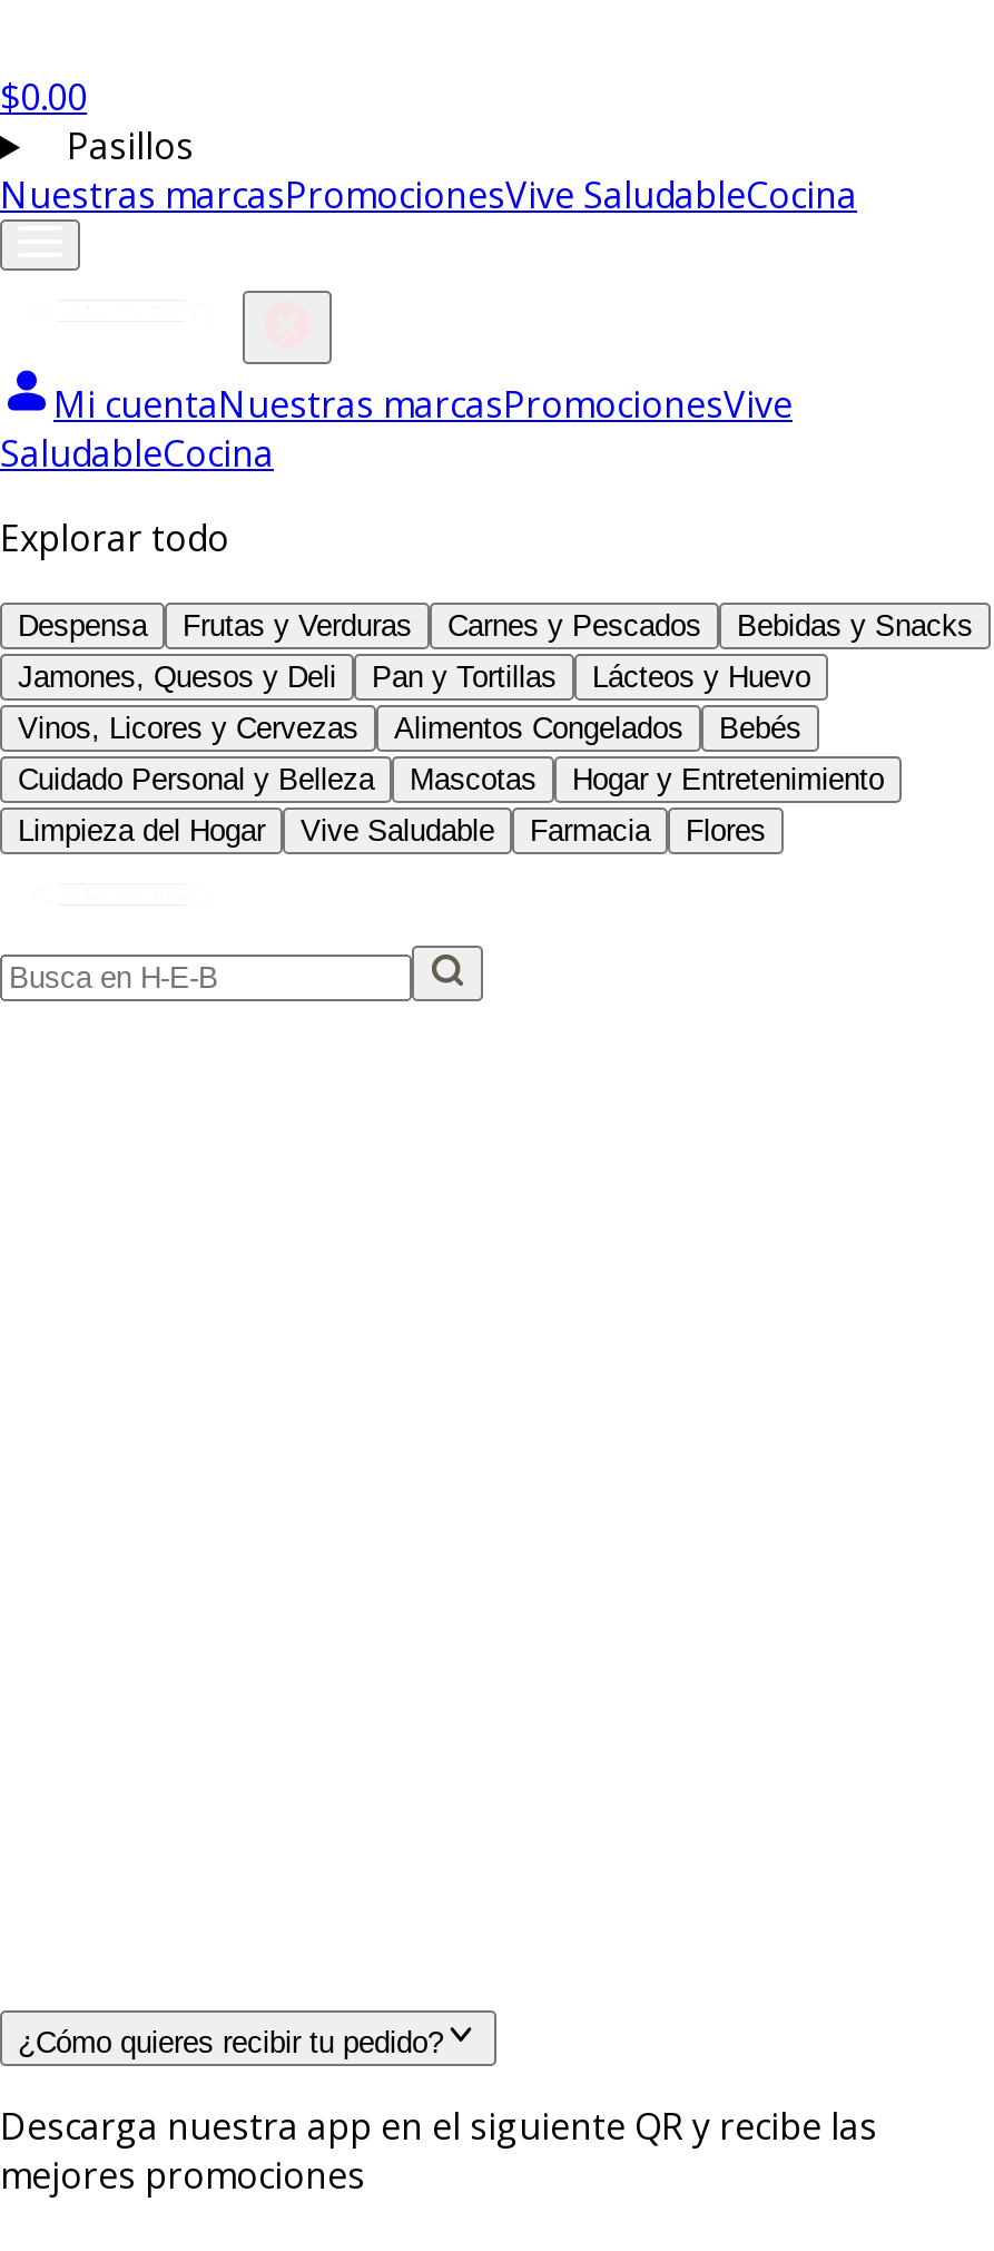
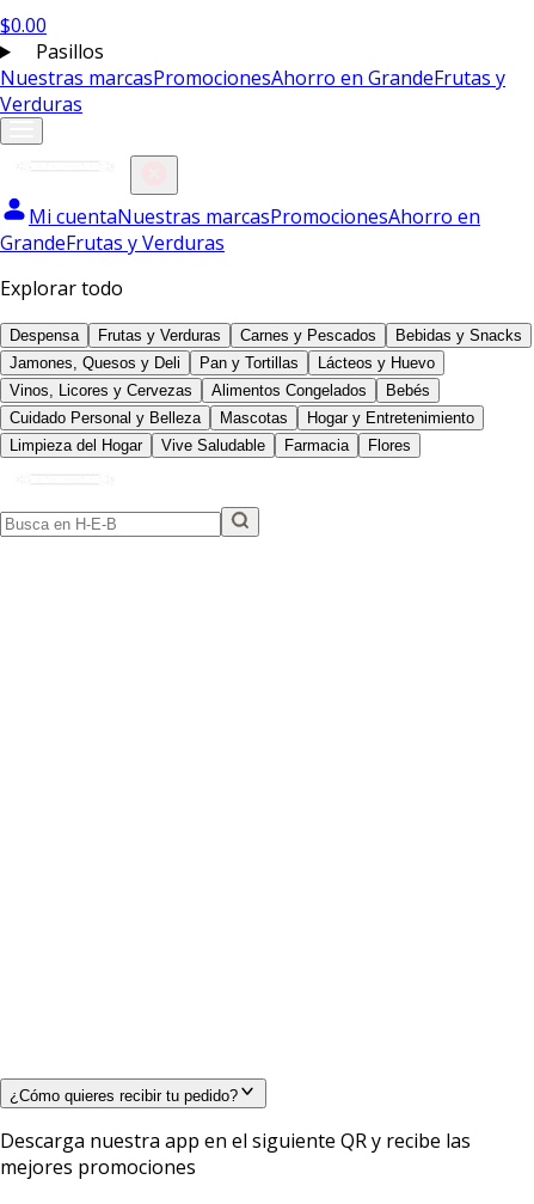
- Nuestras marcasPromocionesVive SaludableCocina
+ Nuestras marcasPromocionesAhorro en GrandeFrutas y
+ Verduras

- Mi cuentaNuestras marcasPromocionesVive
- SaludableCocina
+ Mi cuentaNuestras marcasPromocionesAhorro en
+ GrandeFrutas y Verduras
